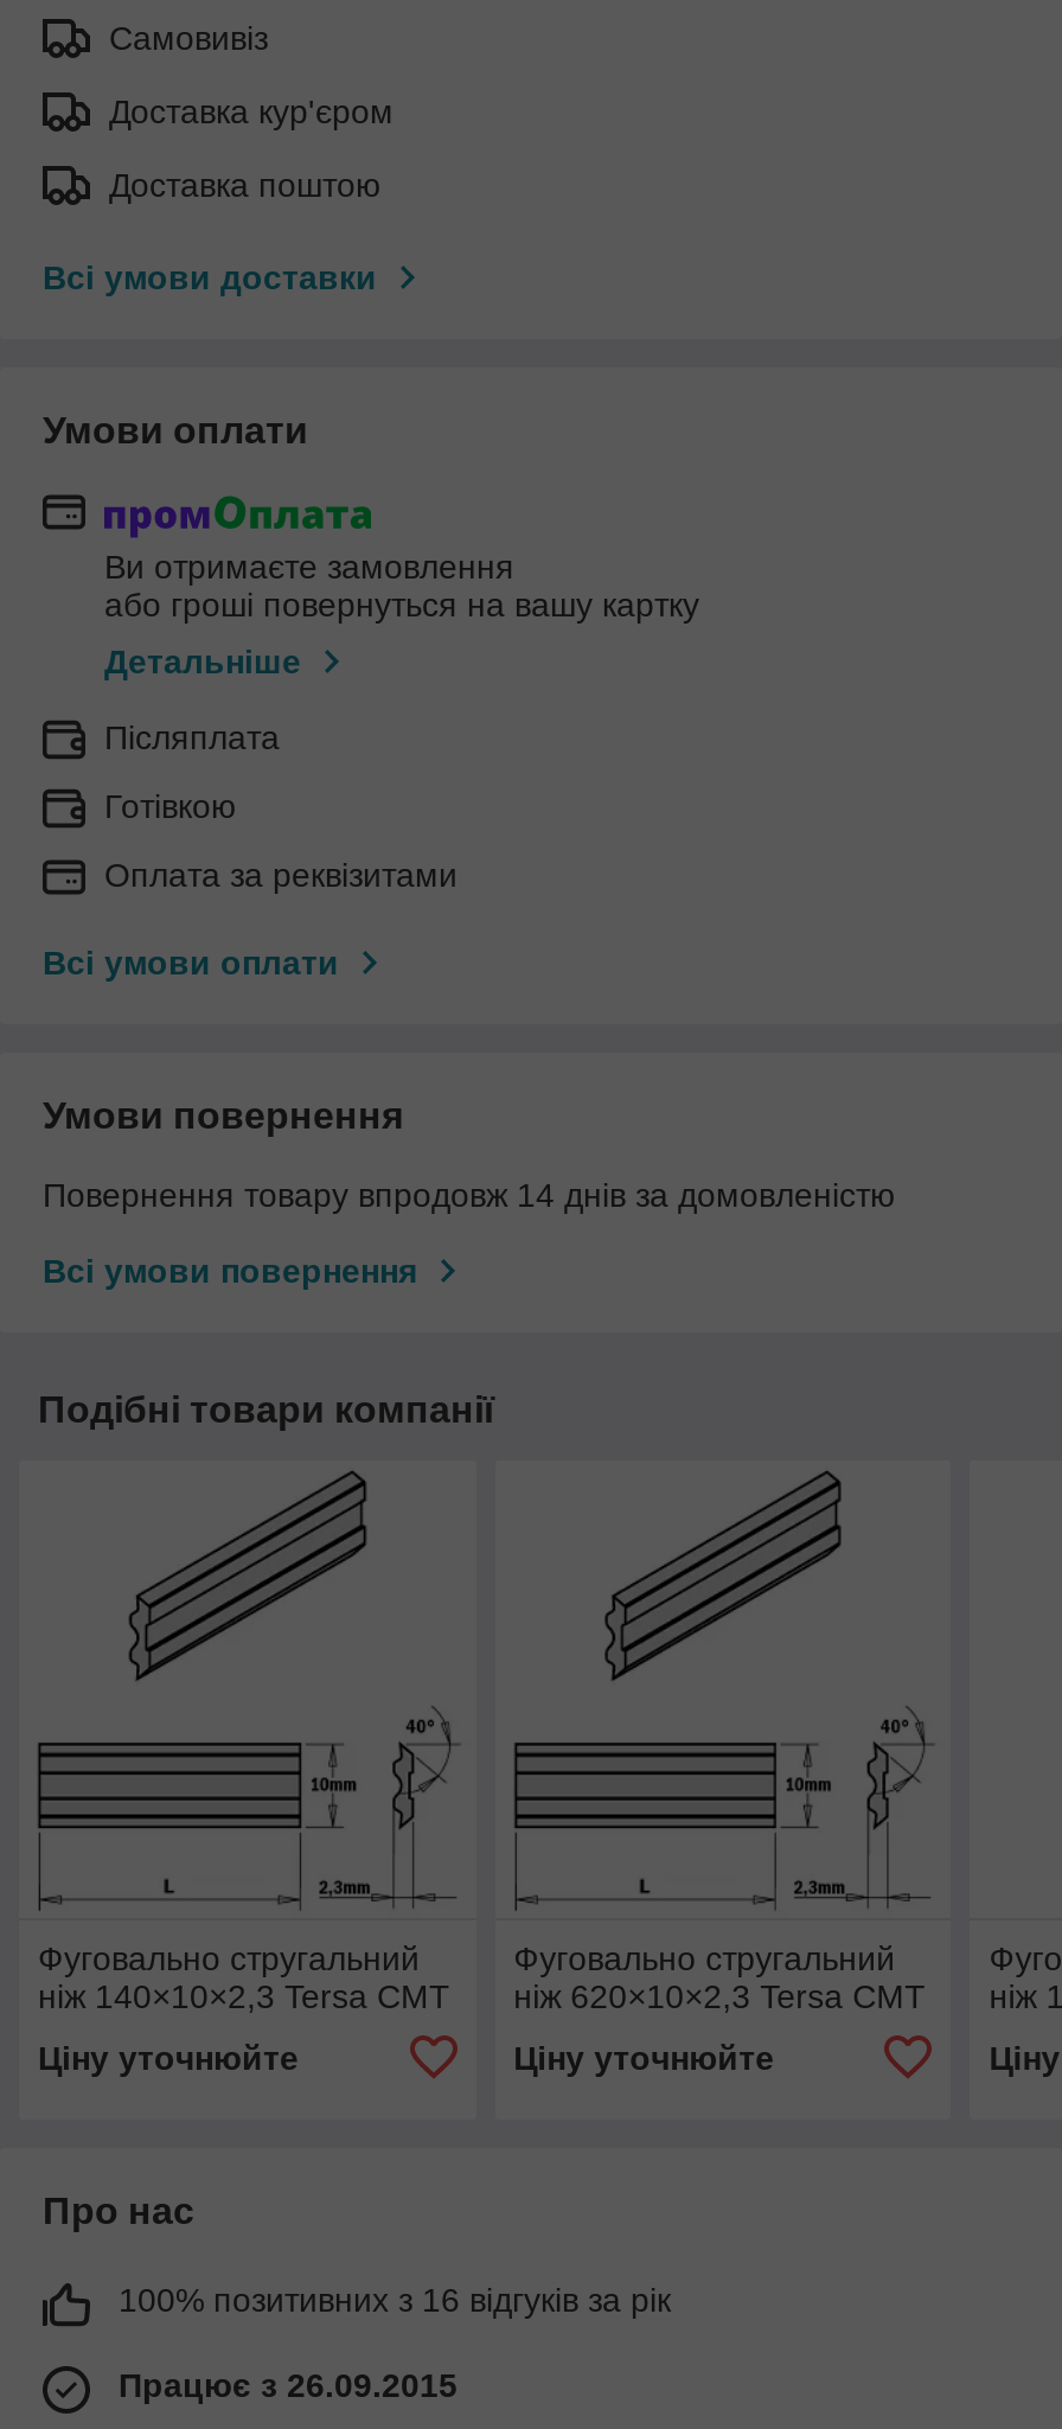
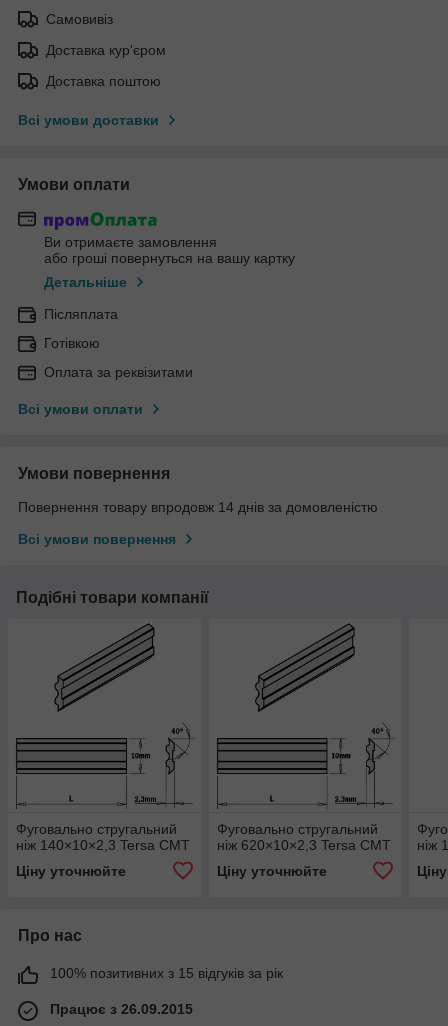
- 100% позитивних з 16 відгуків за рік
+ 100% позитивних з 15 відгуків за рік
